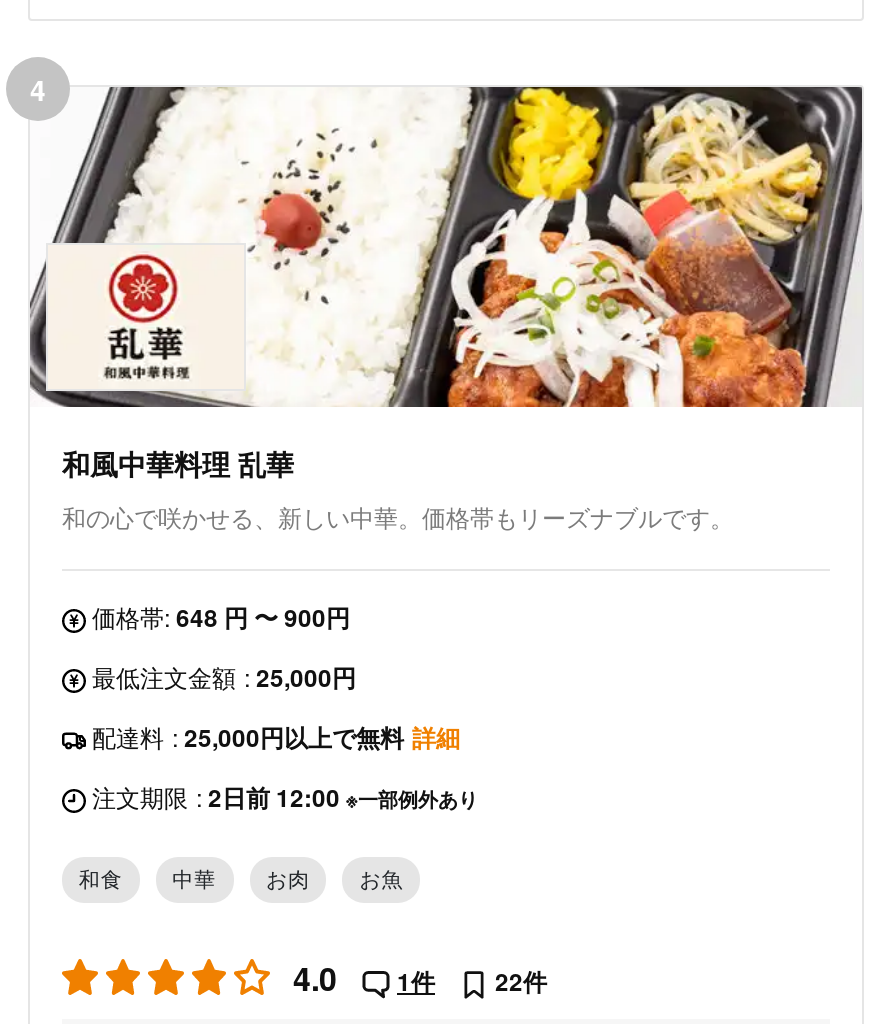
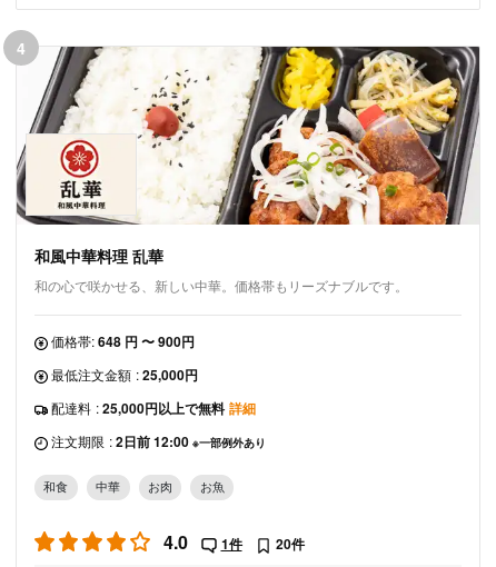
- 4.0 1件 22件
+ 4.0 1件 20件
